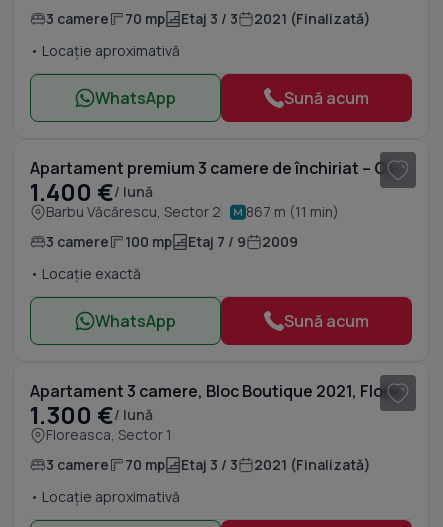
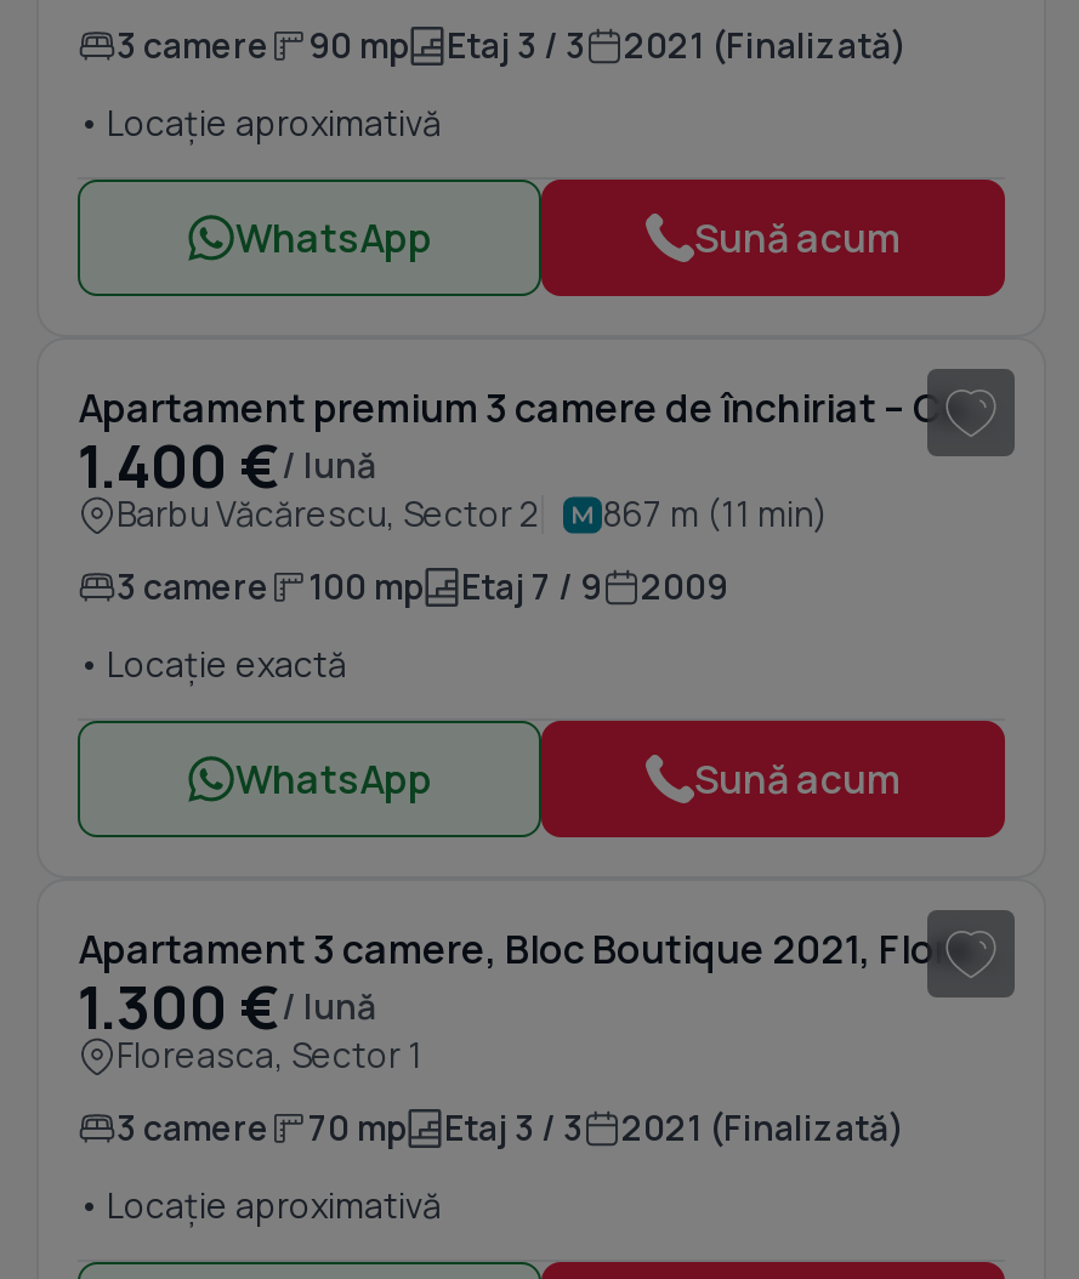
- 70 mp
+ 90 mp
